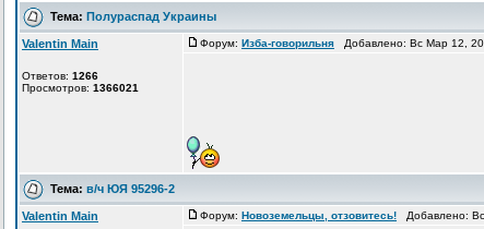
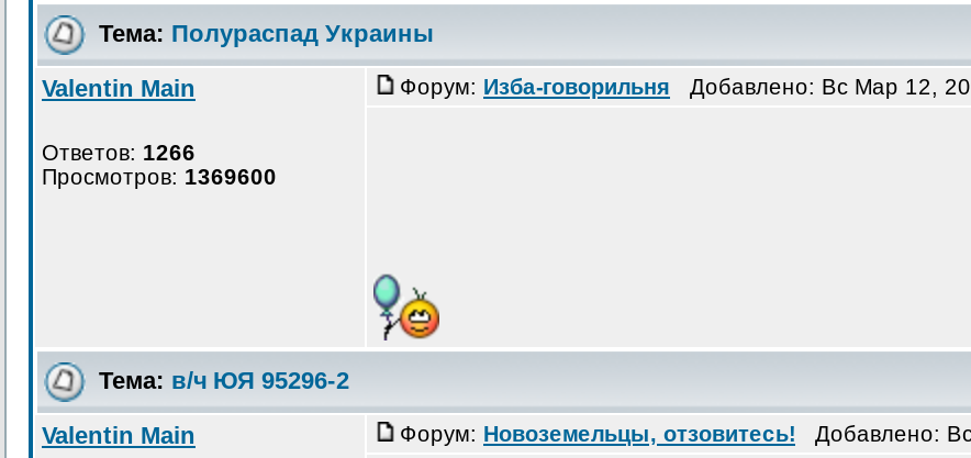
- Просмотров: 1366021
+ Просмотров: 1369600
